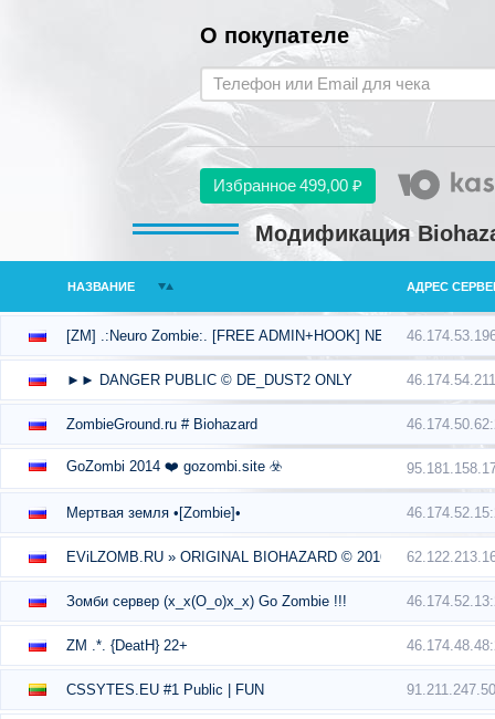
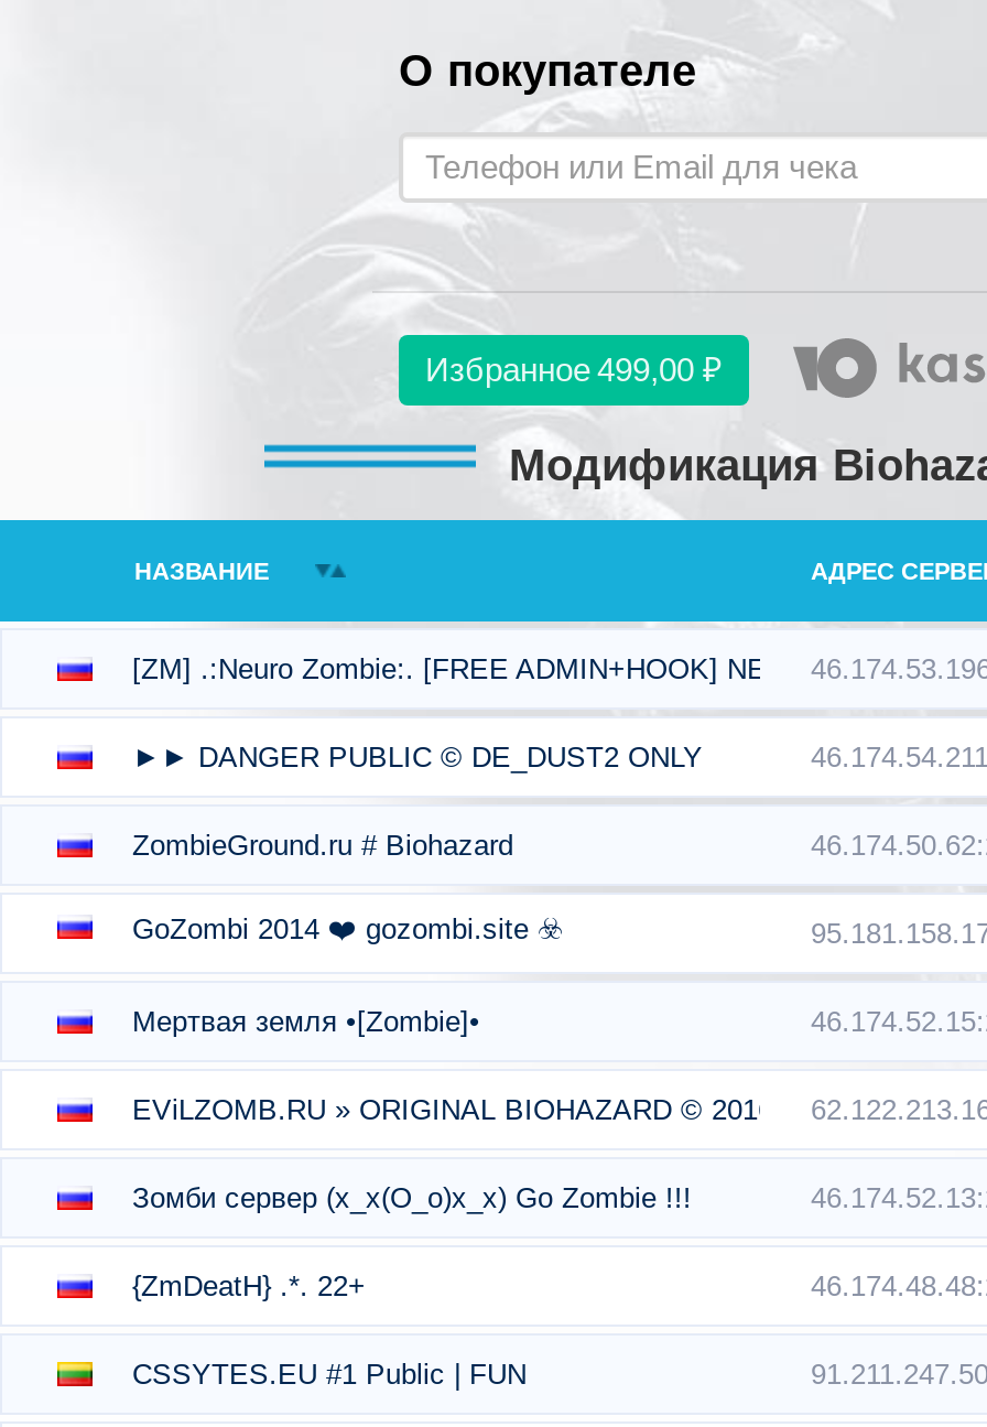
- ZM .*. {DeatH} 22+
+ {ZmDeatH} .*. 22+
